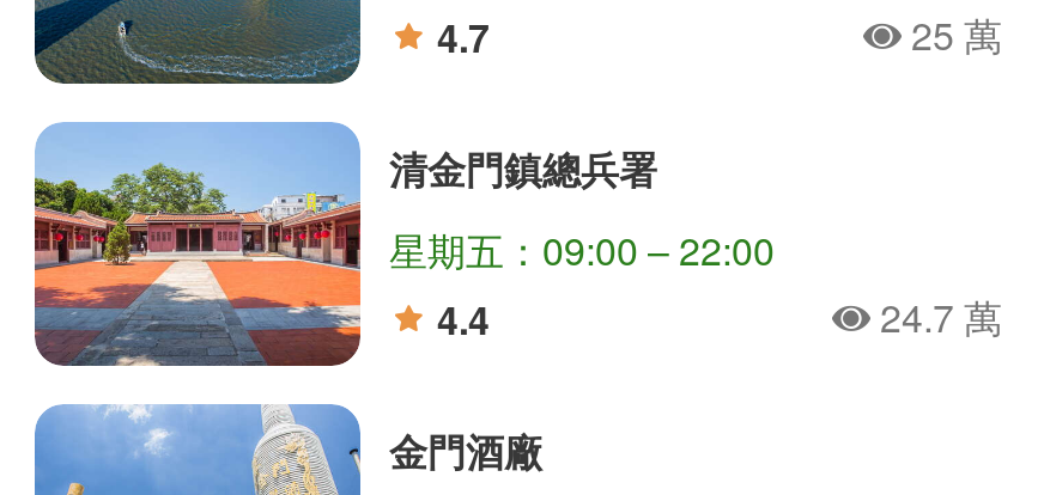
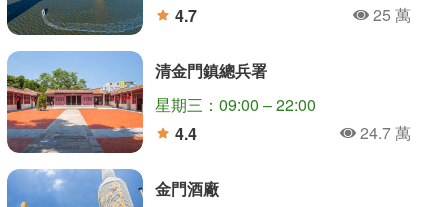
- 星期五：09:00 – 22:00
+ 星期三：09:00 – 22:00
